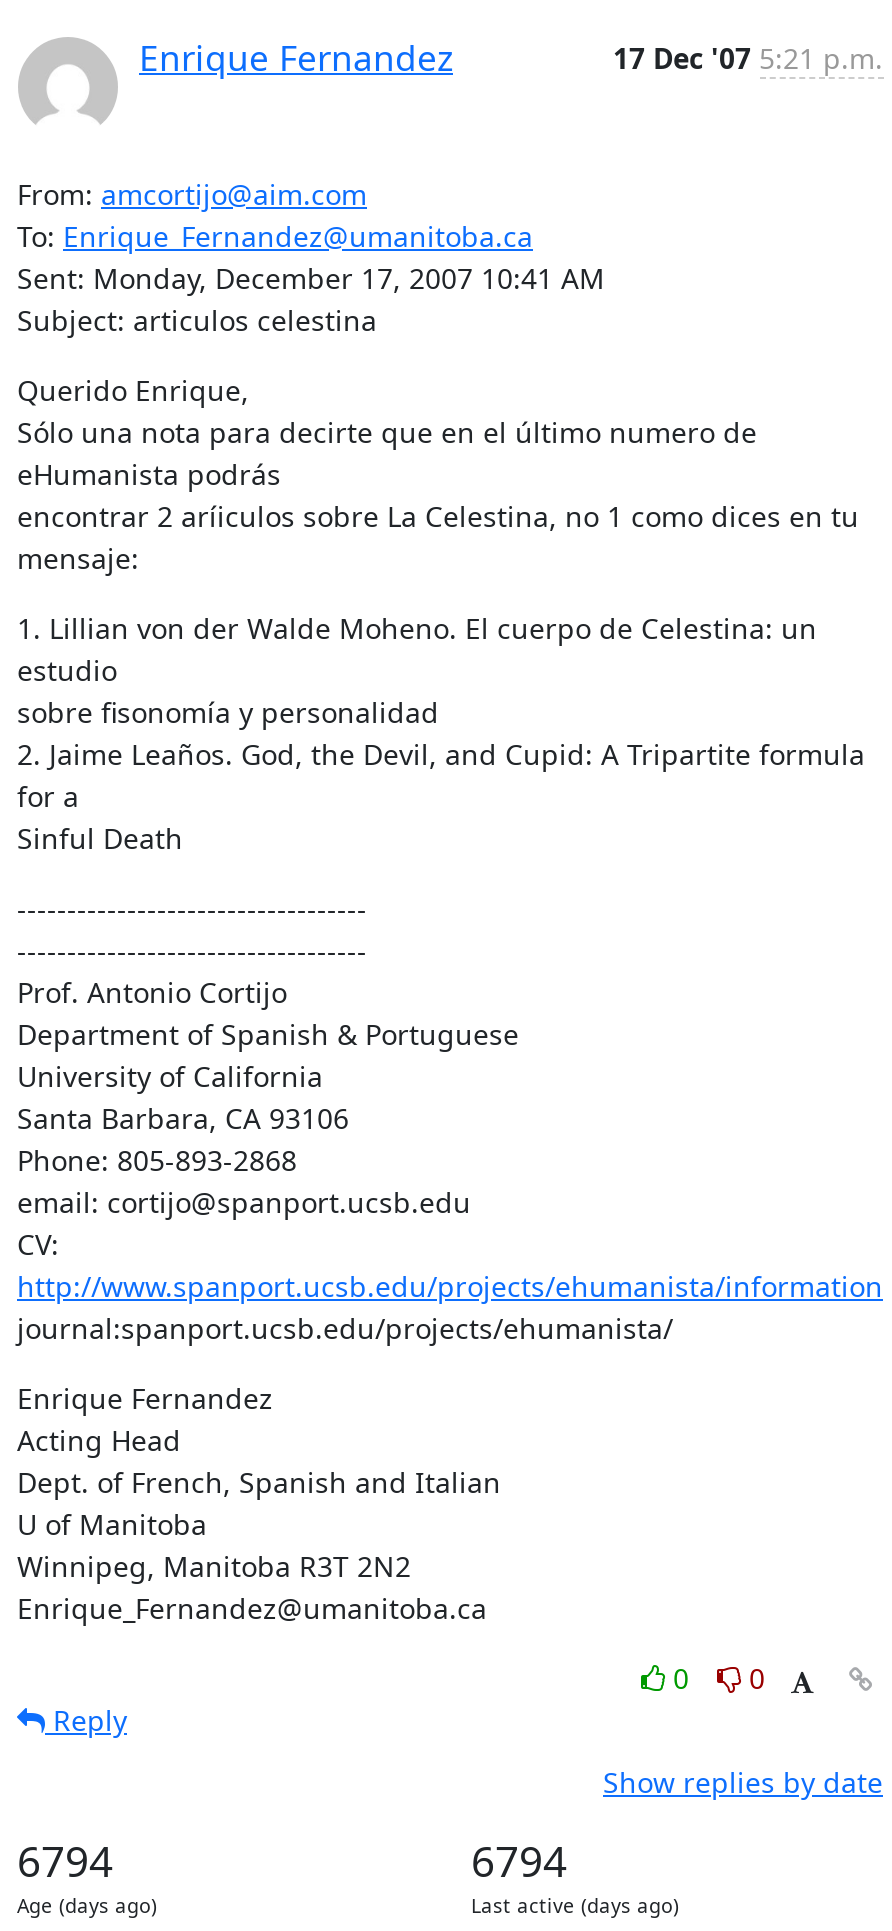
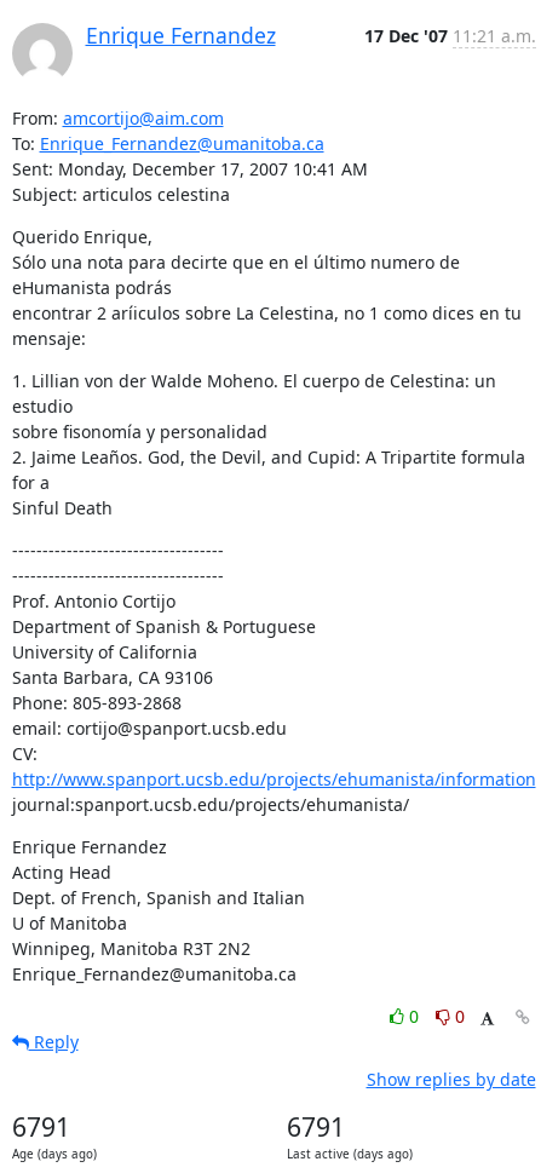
- 17 Dec '07 5:21 p.m.
+ 17 Dec '07 11:21 a.m.

- 6794
+ 6791

- 6794
+ 6791
